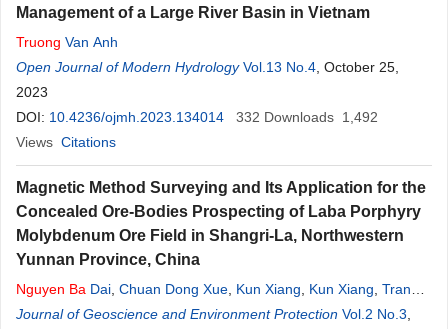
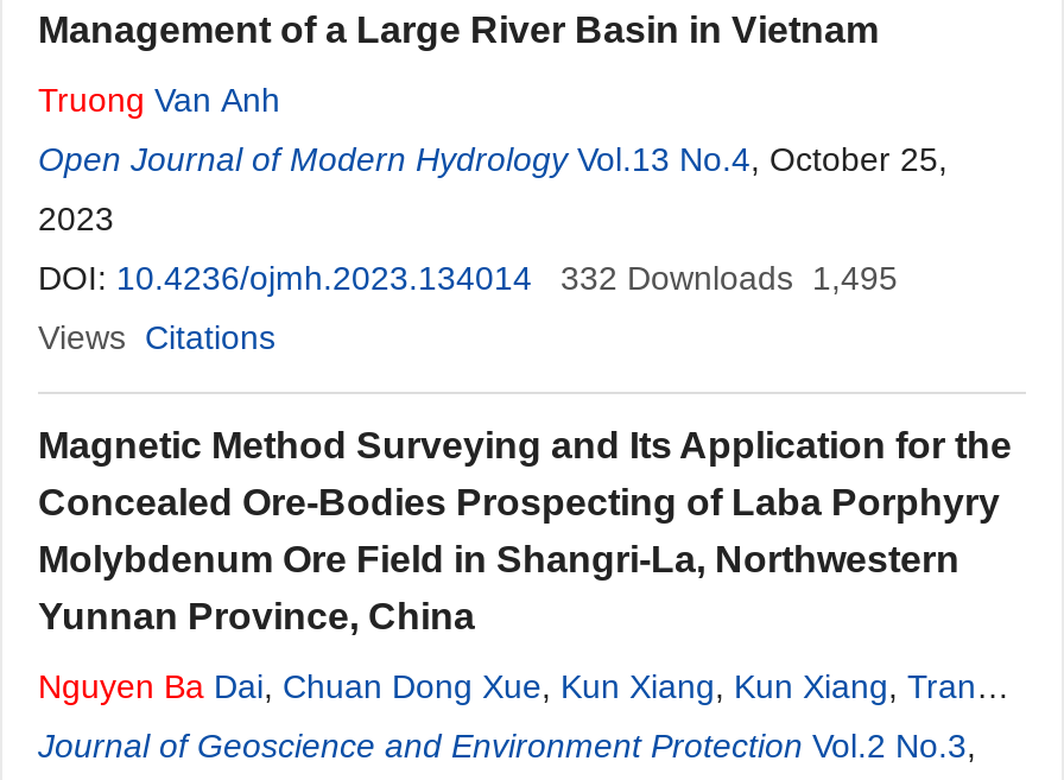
- DOI: 10.4236/ojmh.2023.134014 332 Downloads 1,492
+ DOI: 10.4236/ojmh.2023.134014 332 Downloads 1,495
